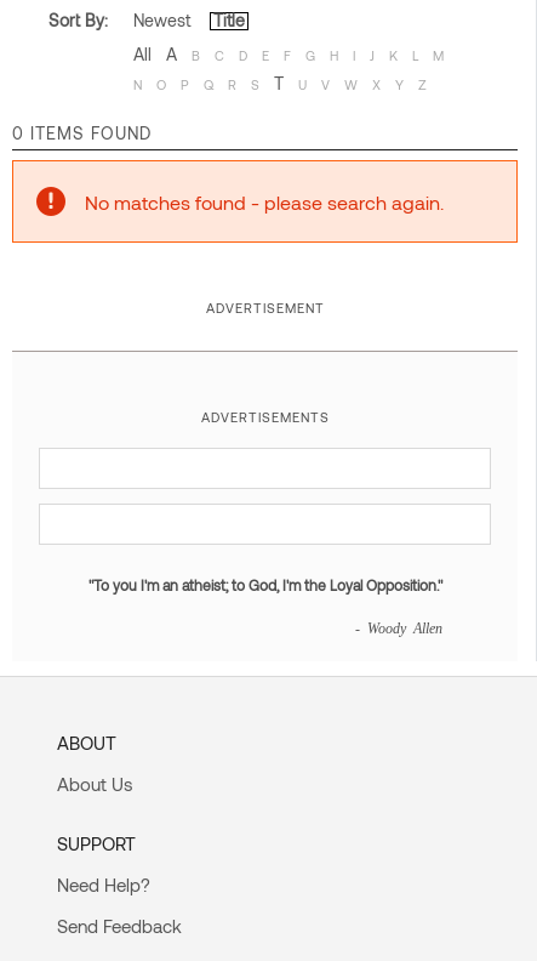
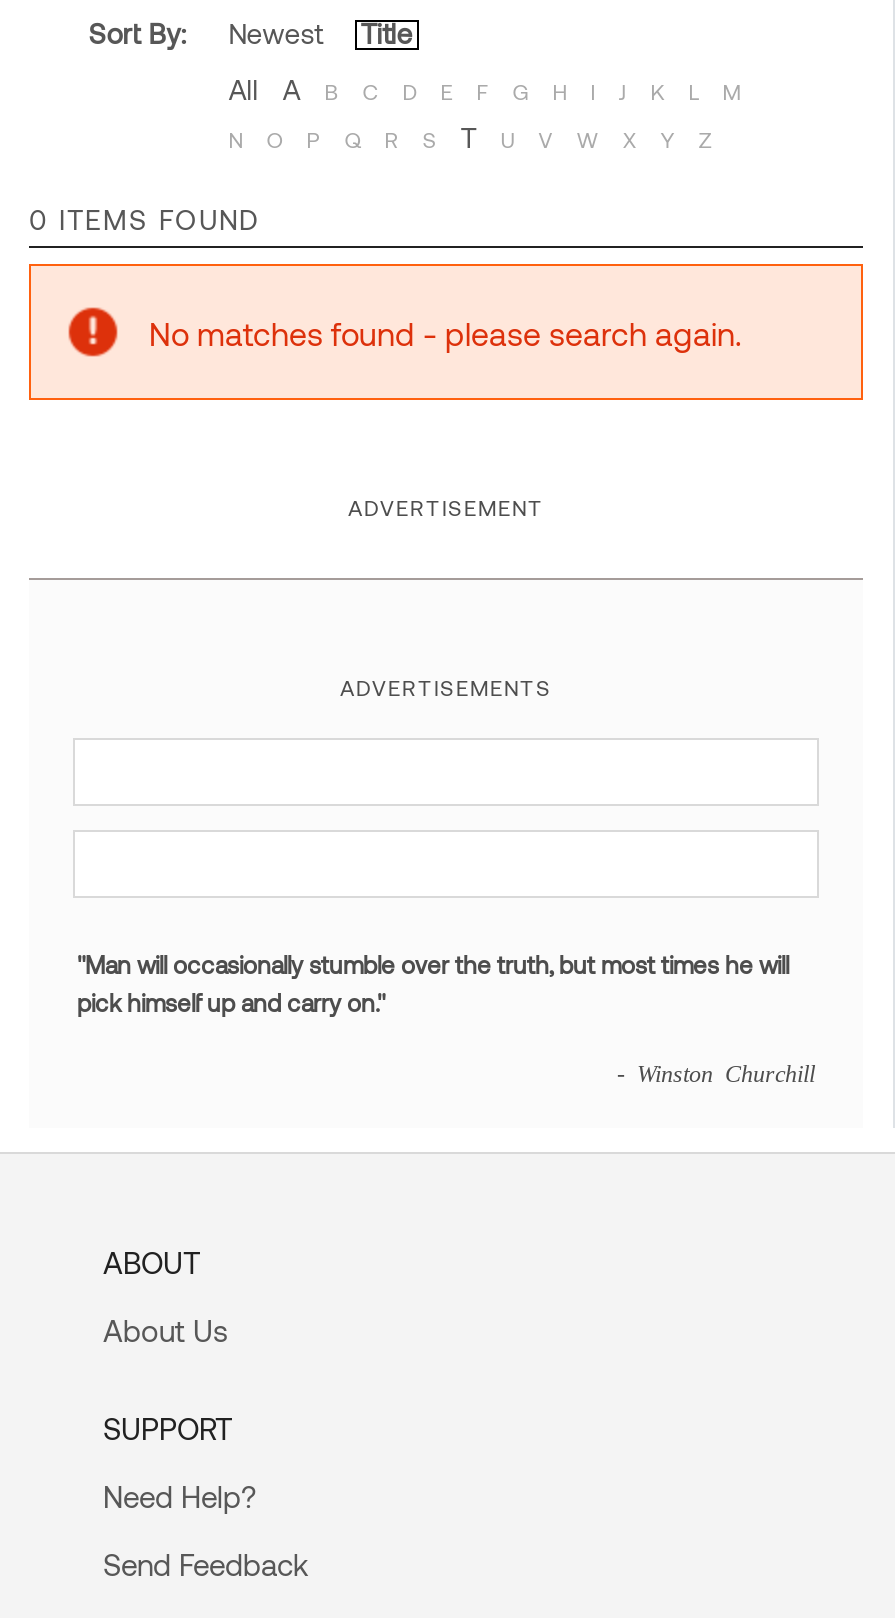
- "To you I'm an atheist; to God, I'm the Loyal Opposition."
+ "Man will occasionally stumble over the truth, but most times he will
+ pick himself up and carry on."

- - Woody Allen
+ - Winston Churchill
